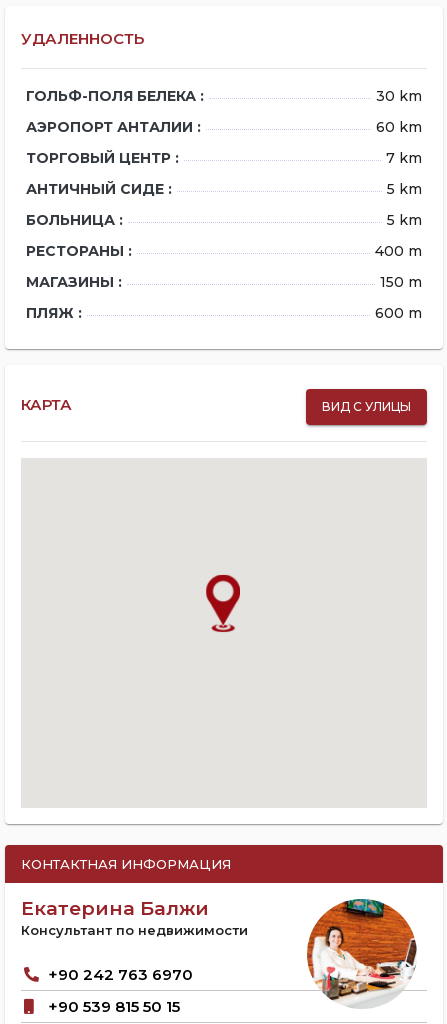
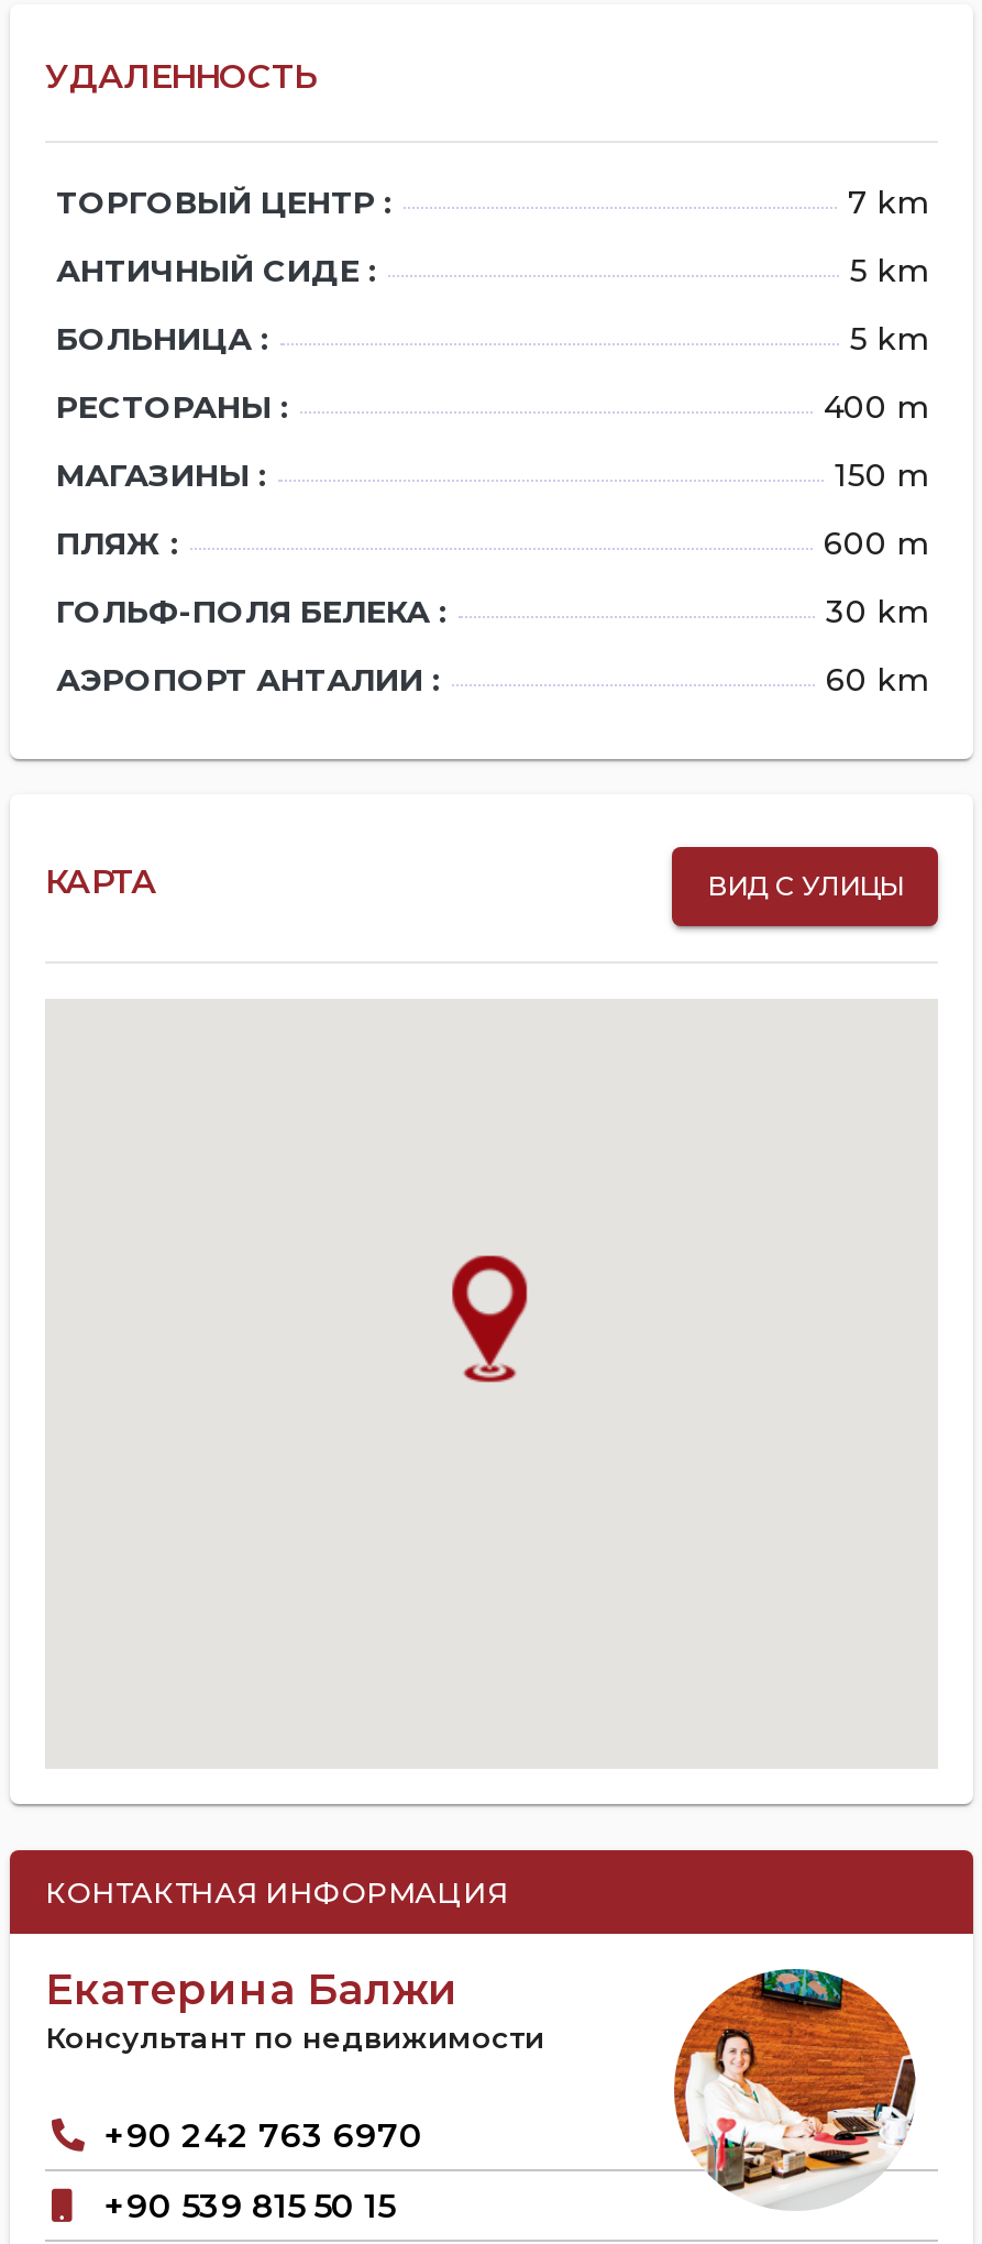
moved down: ГОЛЬФ-ПОЛЯ БЕЛЕКА : | 30 km | АЭРОПОРТ АНТАЛИИ : | 60 km

moved up: ТОРГОВЫЙ ЦЕНТР : | 7 km | АНТИЧНЫЙ СИДЕ : | ... | ПЛЯЖ : | 600 m
